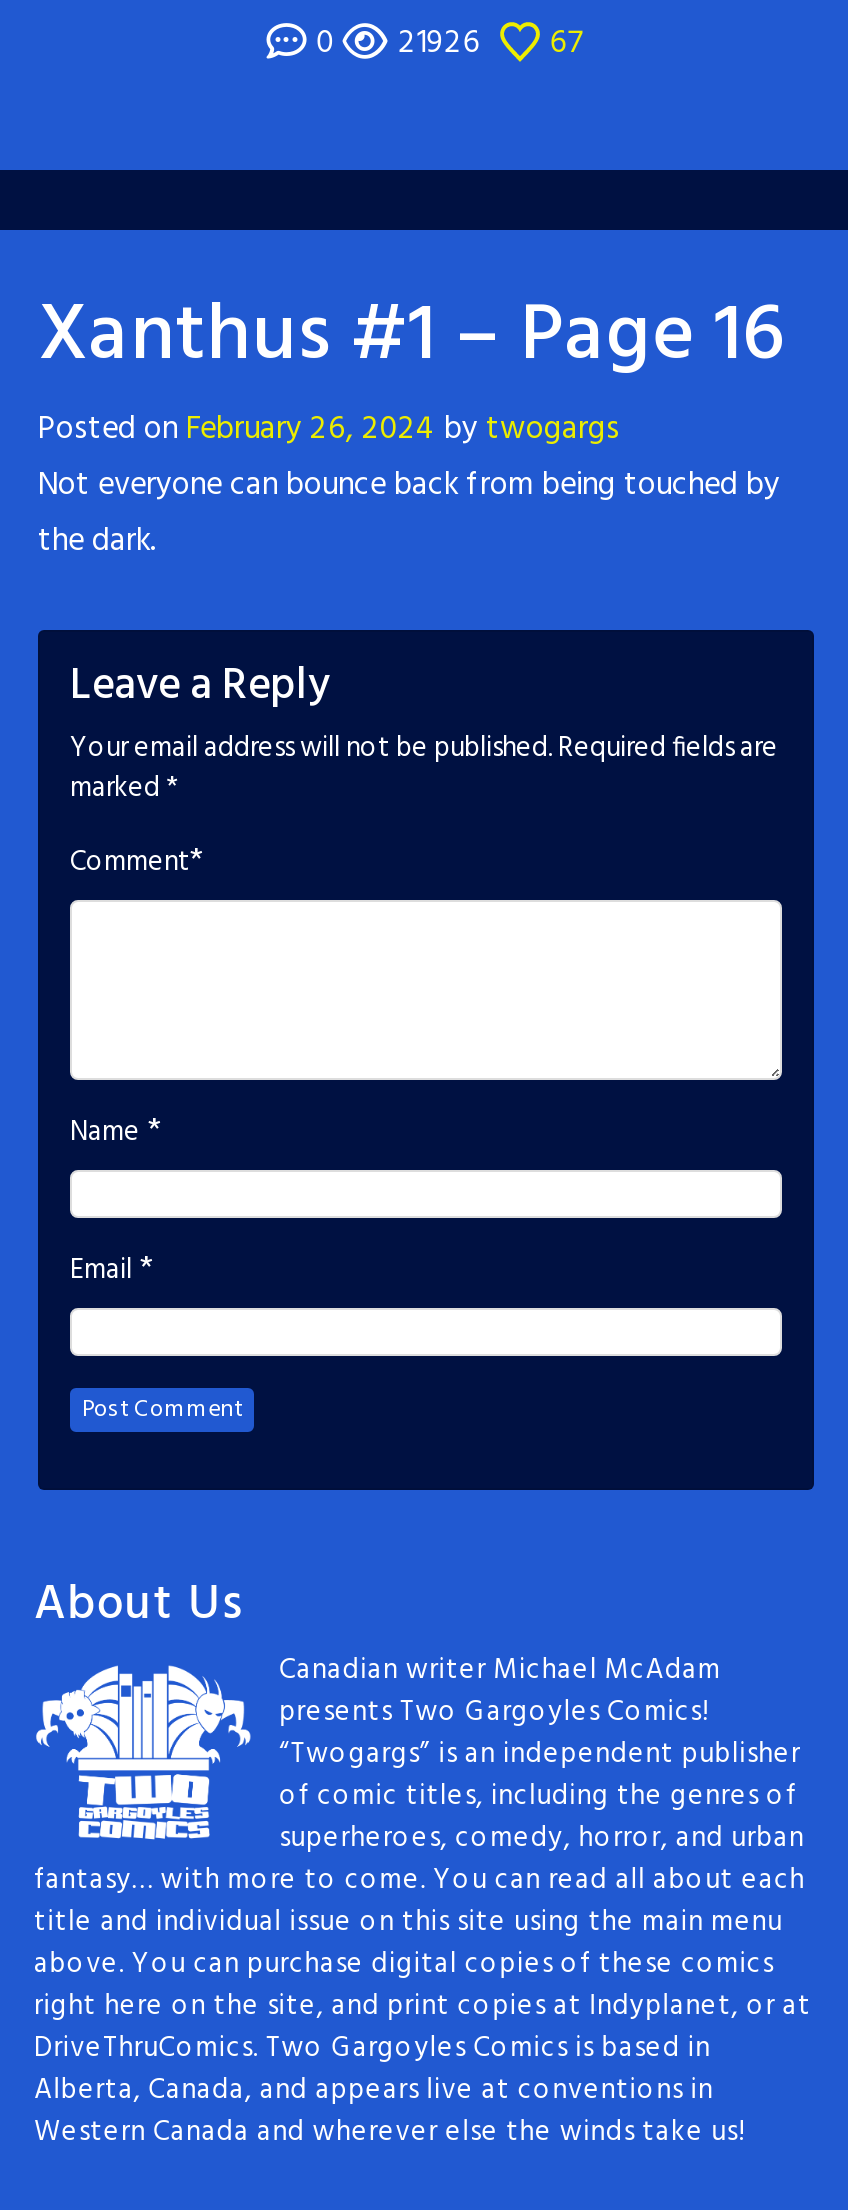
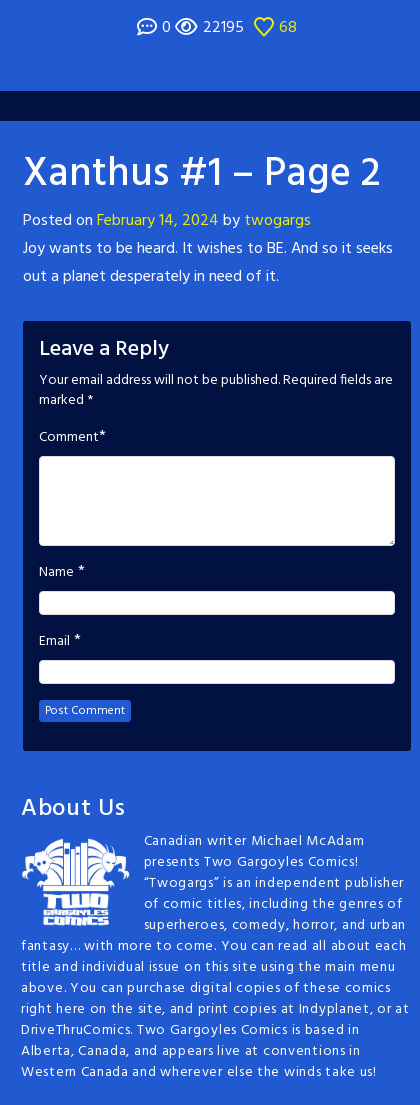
- 21926
- 67
+ 22195
+ 68

- Xanthus #1 – Page 16
- Posted on February 26, 2024 by twogargs
- Not everyone can bounce back from being touched by
- the dark.
+ Xanthus #1 – Page 2
+ Posted on February 14, 2024 by twogargs
+ Joy wants to be heard. It wishes to BE. And so it seeks
+ out a planet desperately in need of it.
